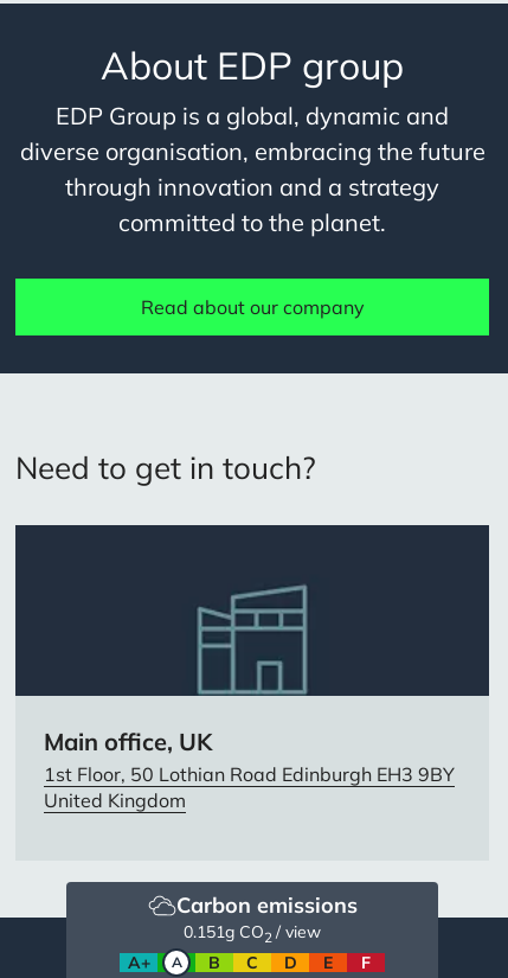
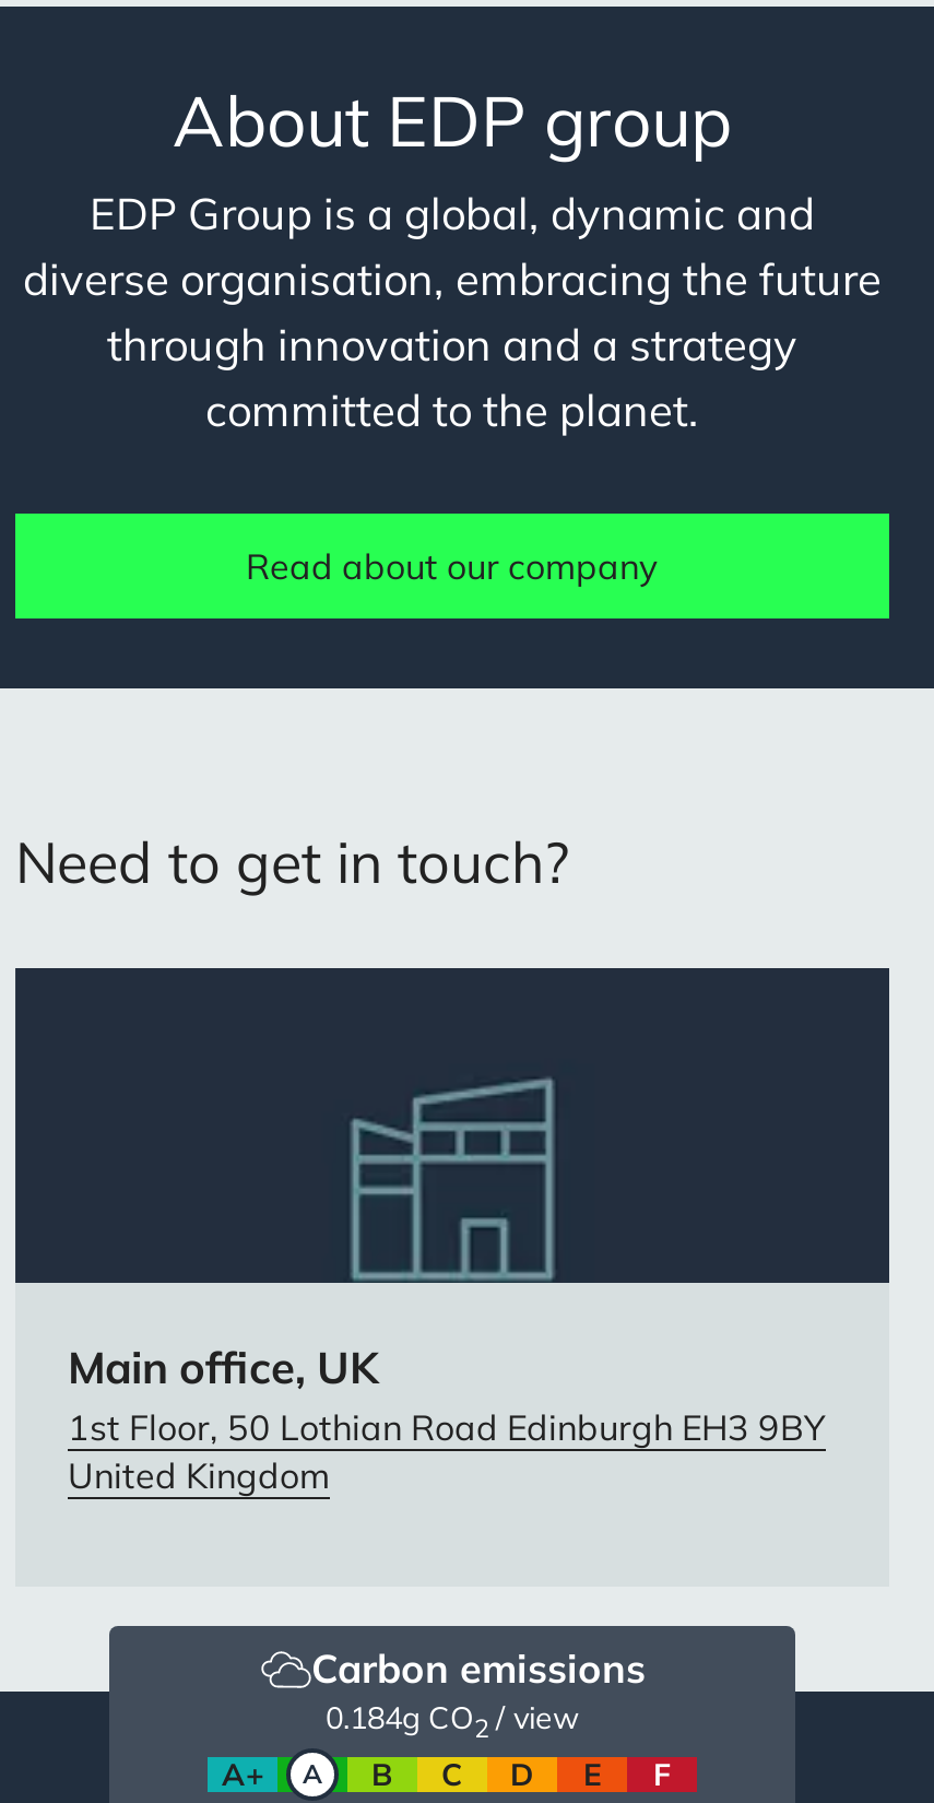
- 0.151g CO2 / view
+ 0.184g CO2 / view
